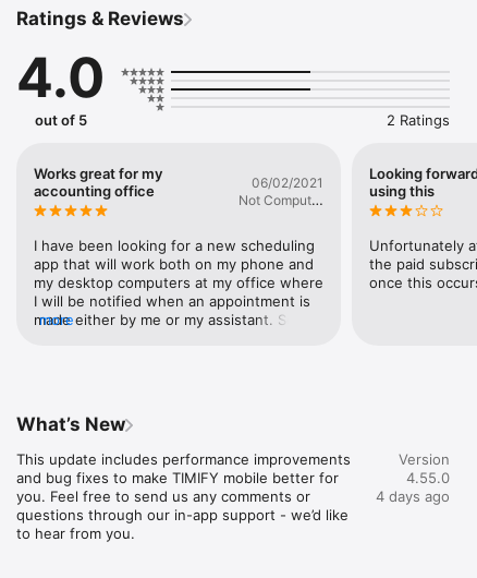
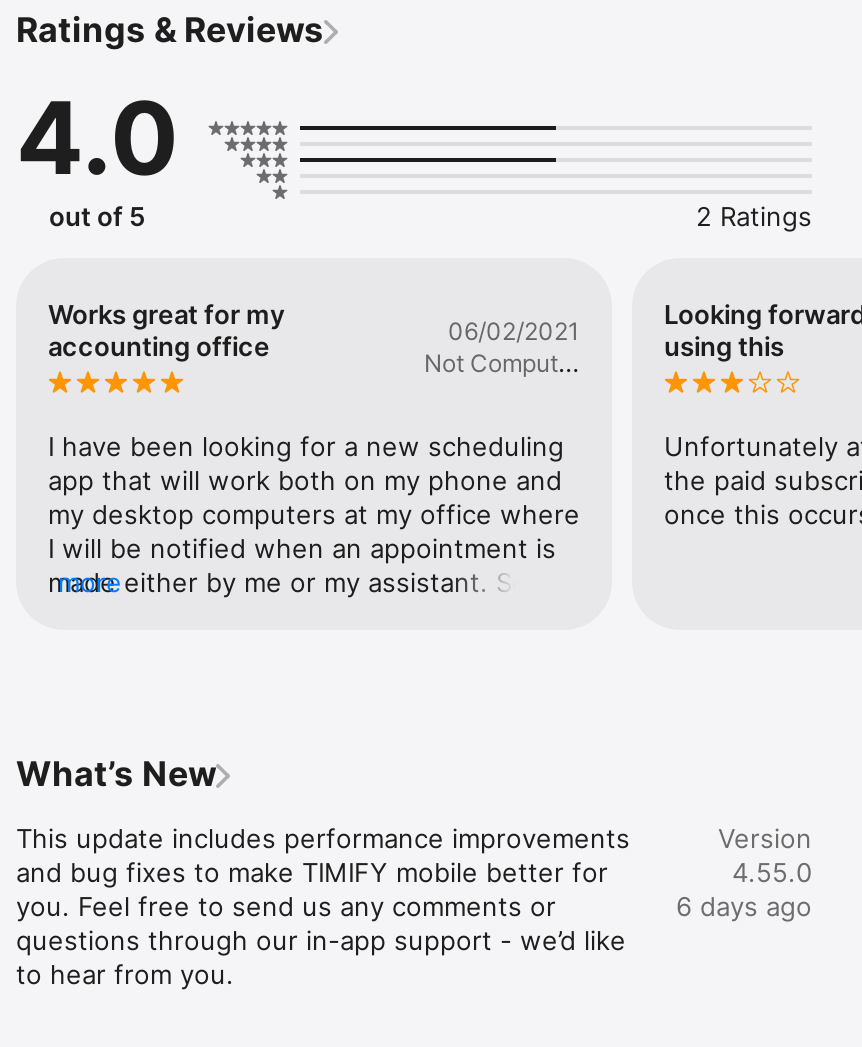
- 4 days ago
+ 6 days ago
